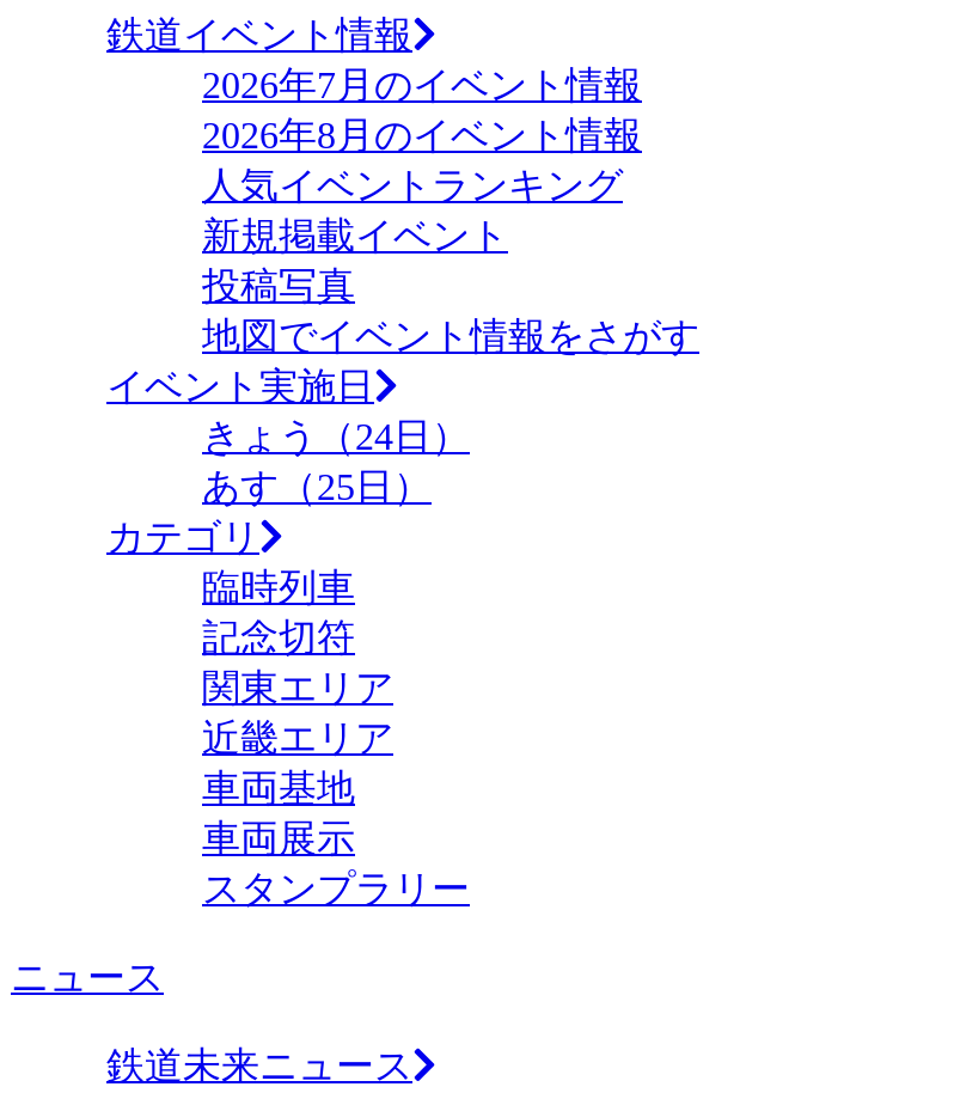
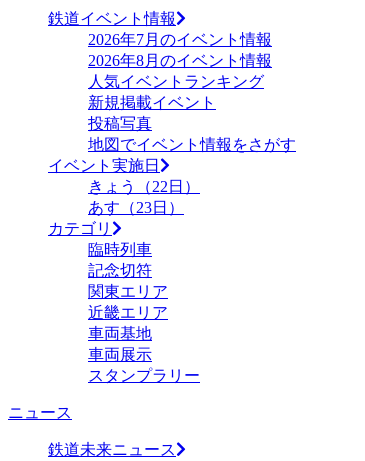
- きょう（24日）
+ きょう（22日）

- あす（25日）
+ あす（23日）
